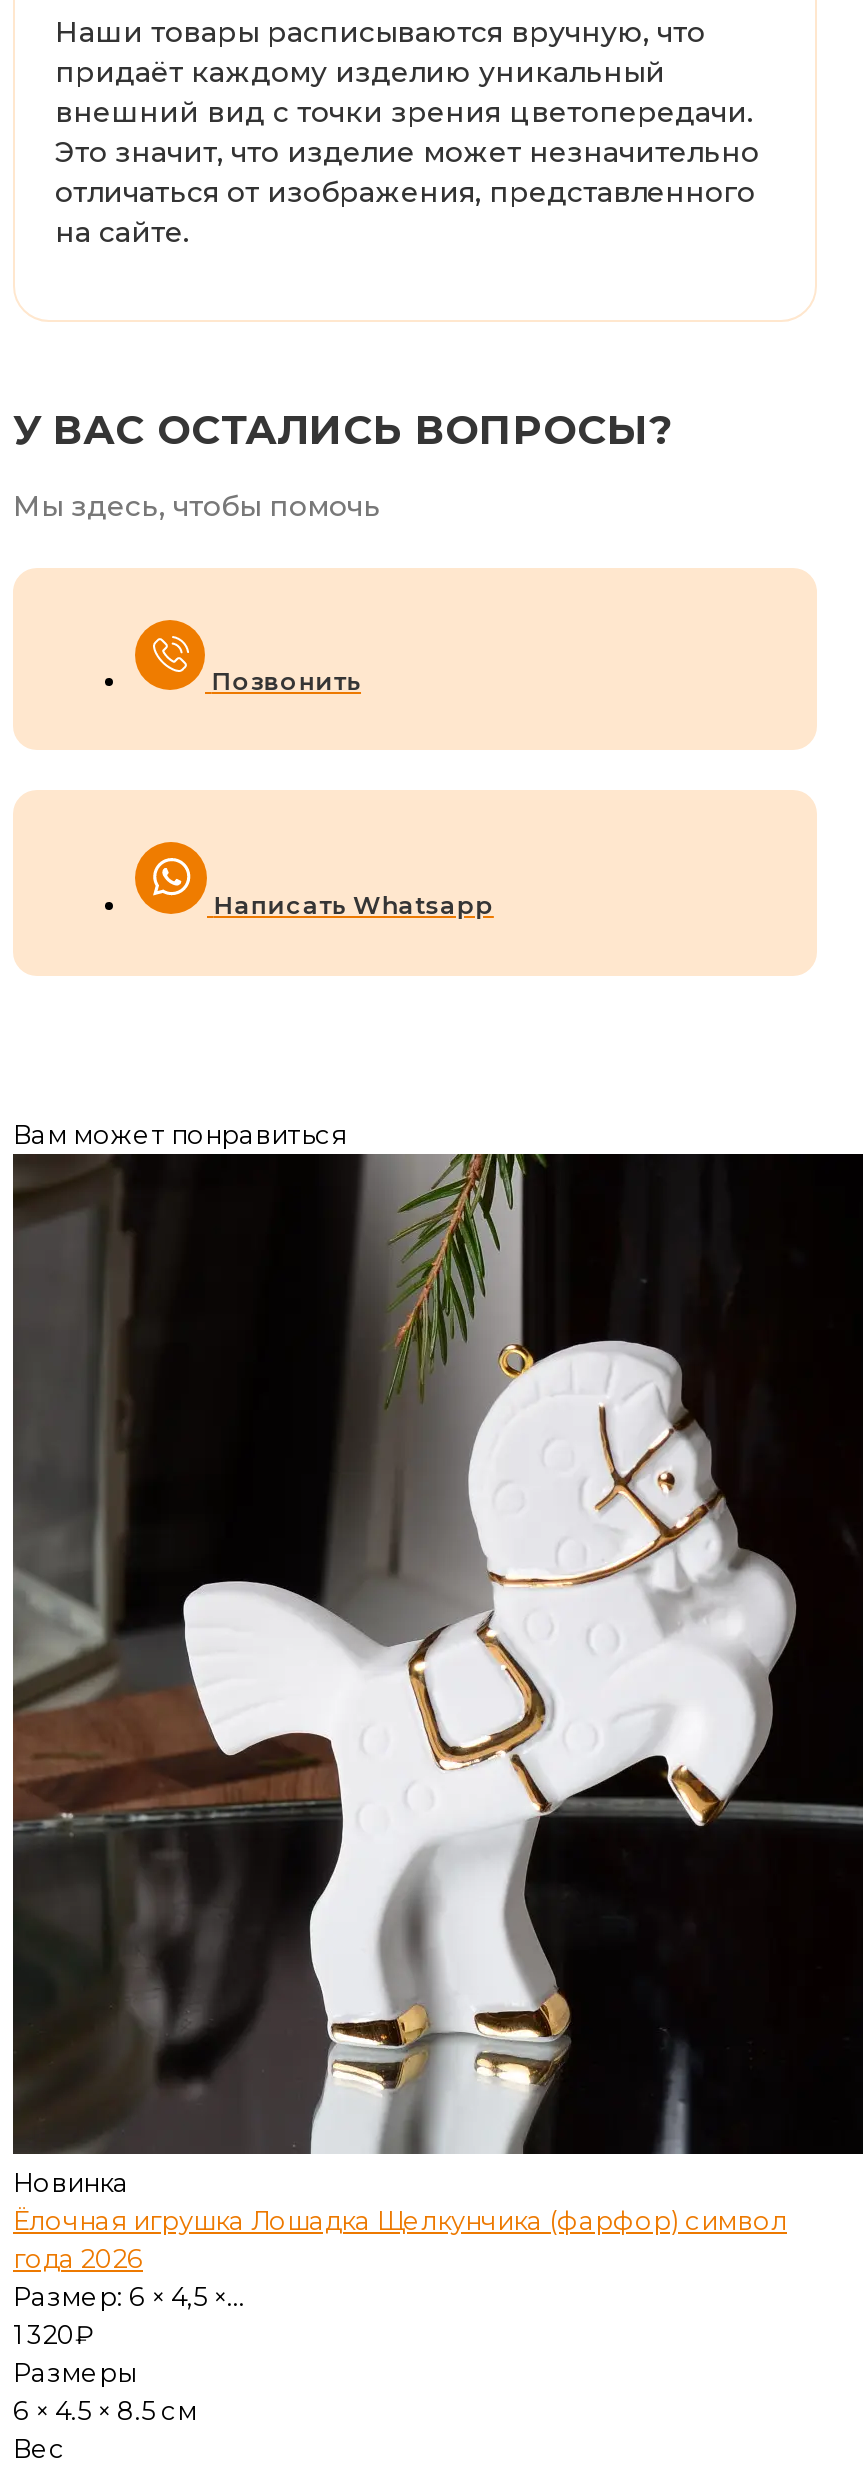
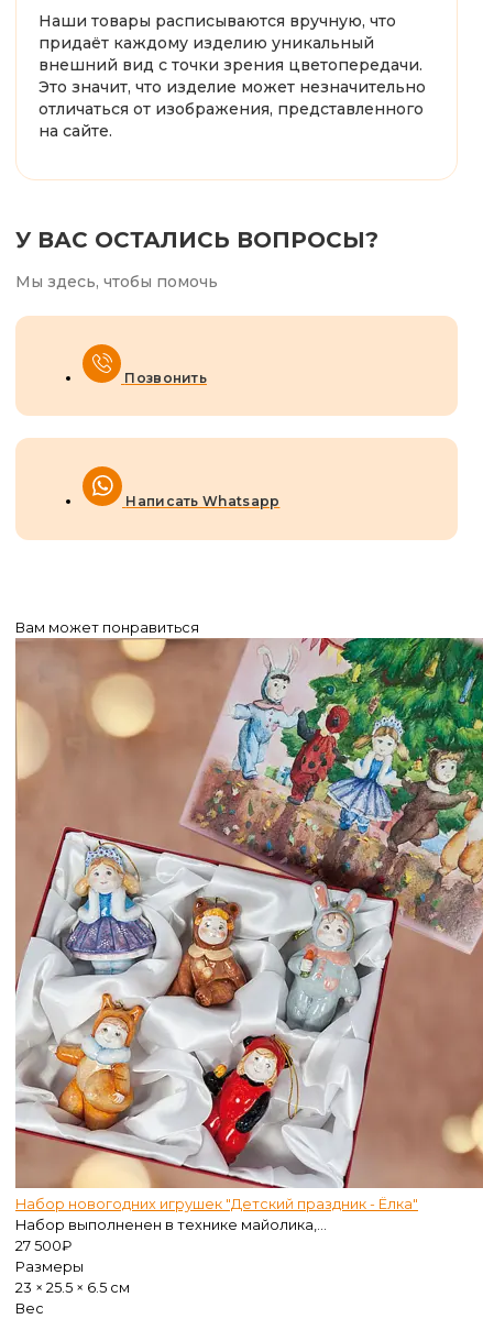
- [image]
- Новинка
- Ёлочная игрушка Лошадка Щелкунчика (фарфор) символ
- года 2026
- Размер: 6 × 4,5 ×...
- 1 320₽
+ [image]
+ Набор новогодних игрушек "Детский праздник - Ёлка"
+ Набор выполненен в технике майолика,...
+ 27 500₽

- 6 × 4.5 × 8.5 см
+ 23 × 25.5 × 6.5 см
